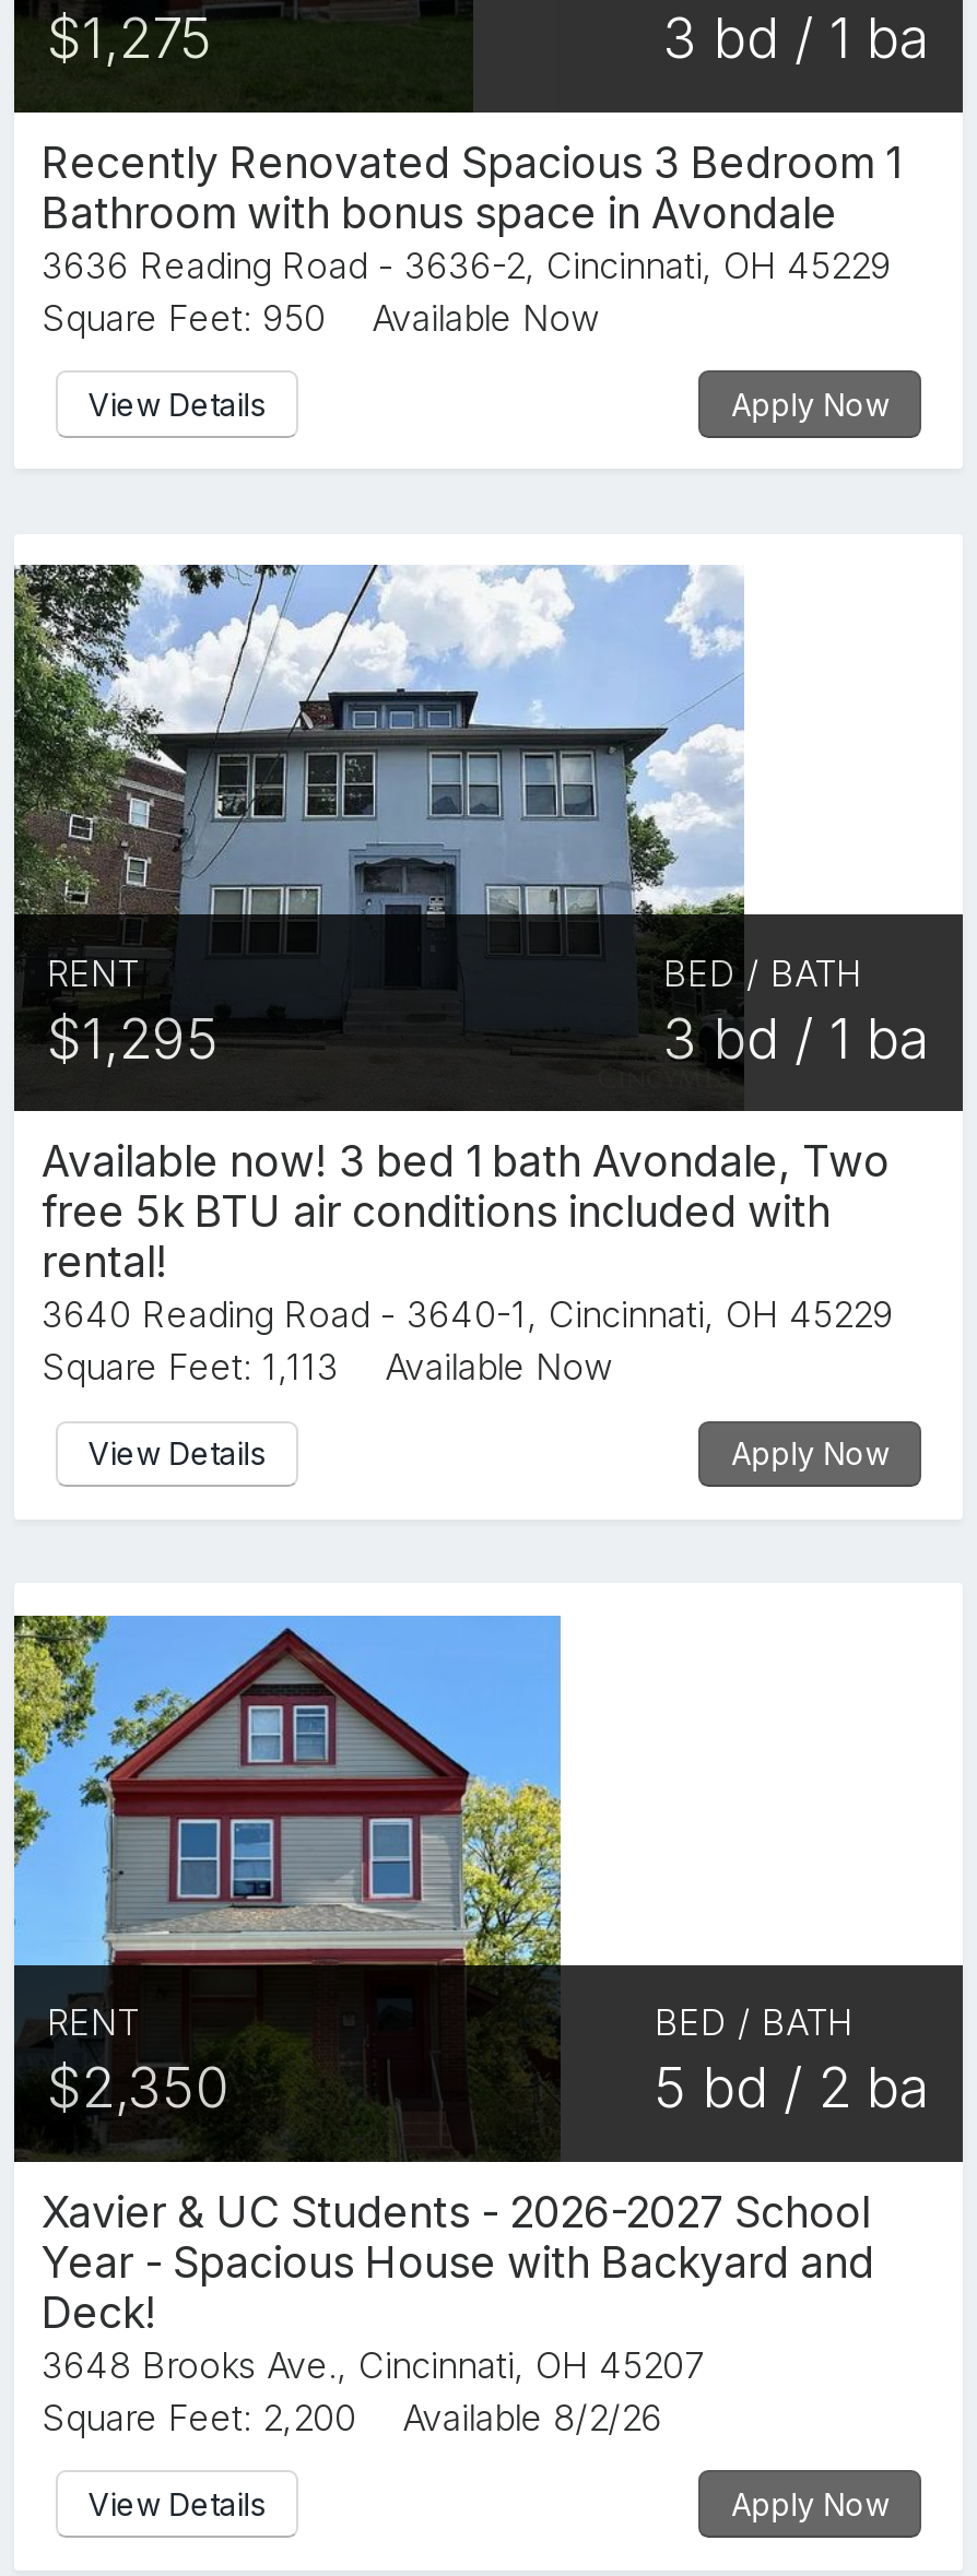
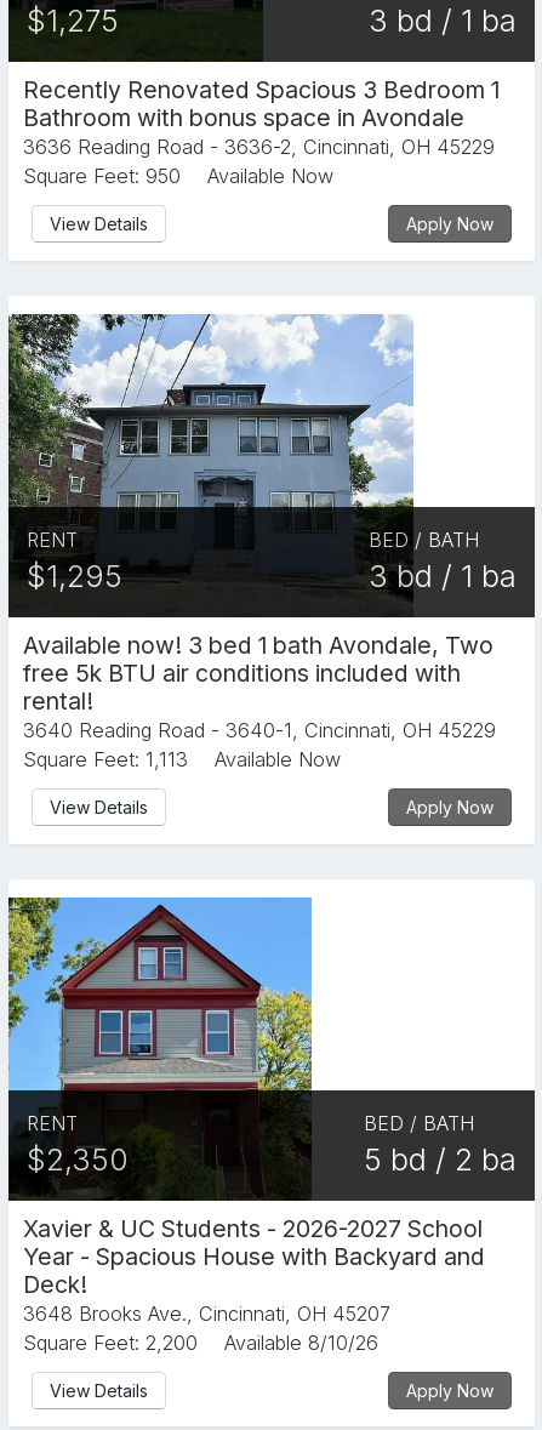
- Square Feet: 2,200 Available 8/2/26
+ Square Feet: 2,200 Available 8/10/26
